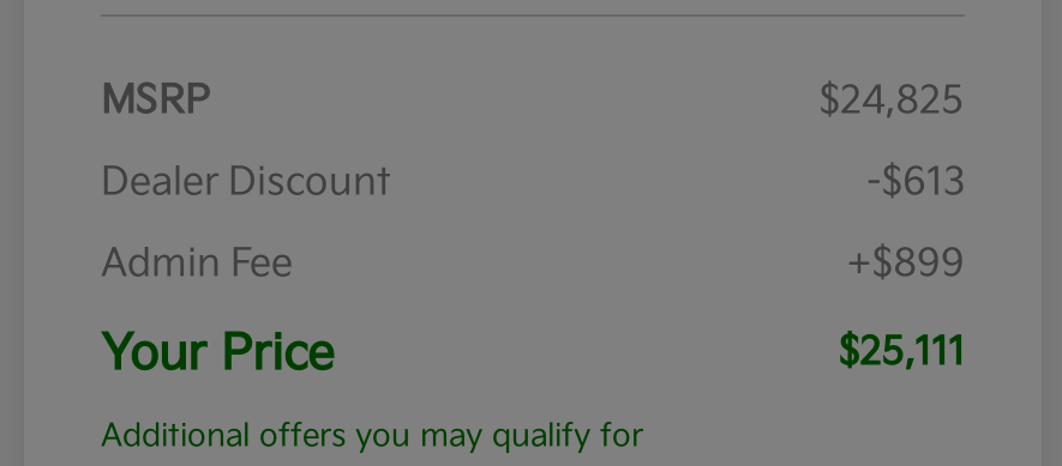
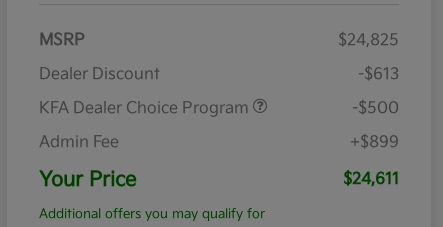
+ KFA Dealer Choice Program
+ -$500

- $25,111
+ $24,611
